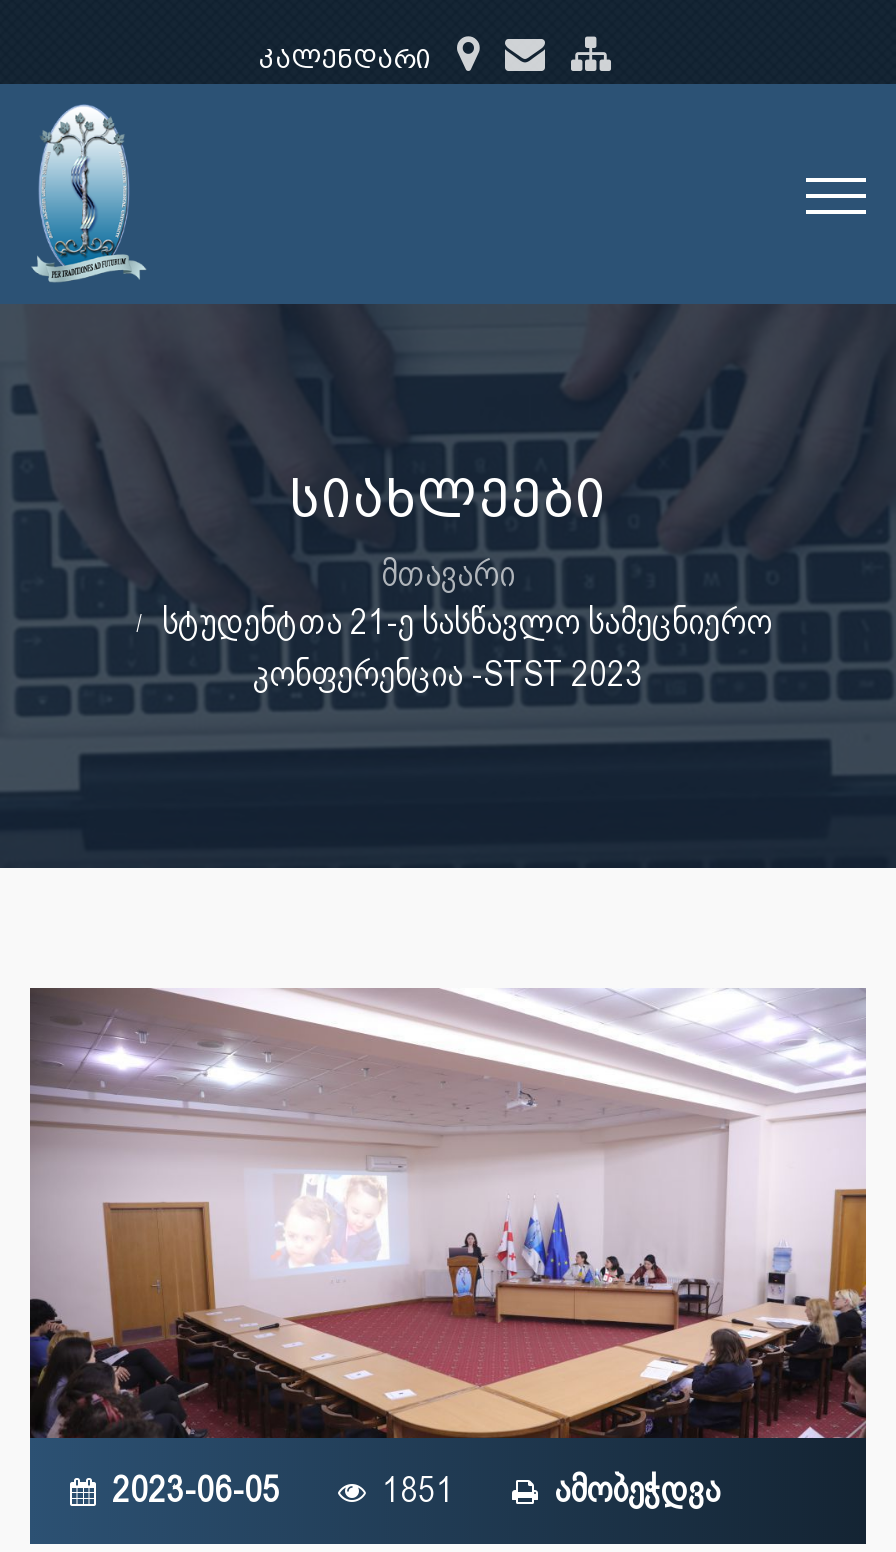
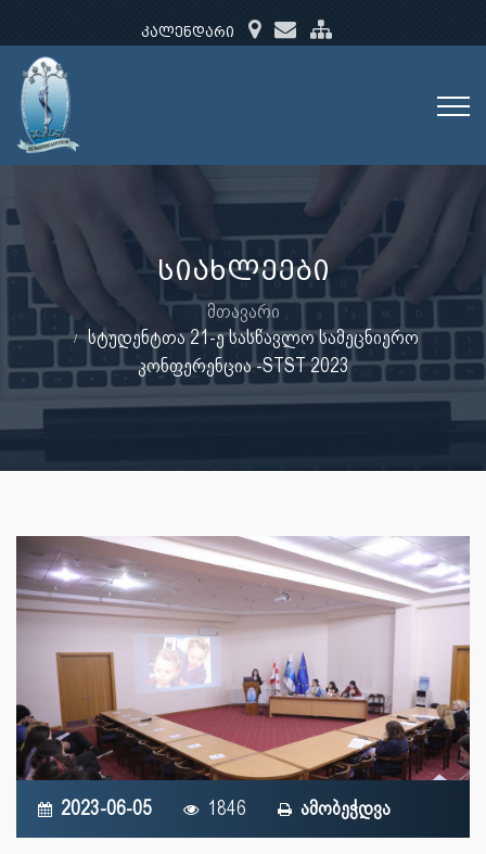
- 1851
+ 1846
